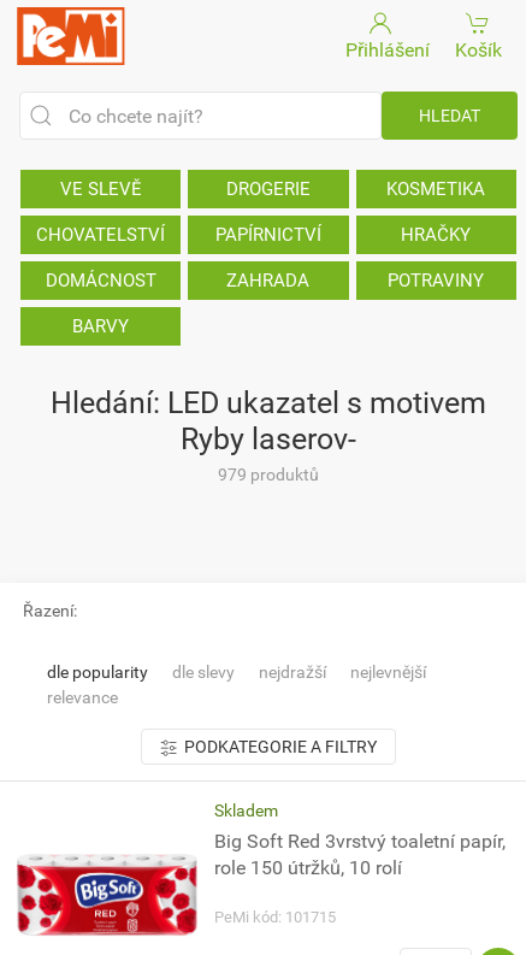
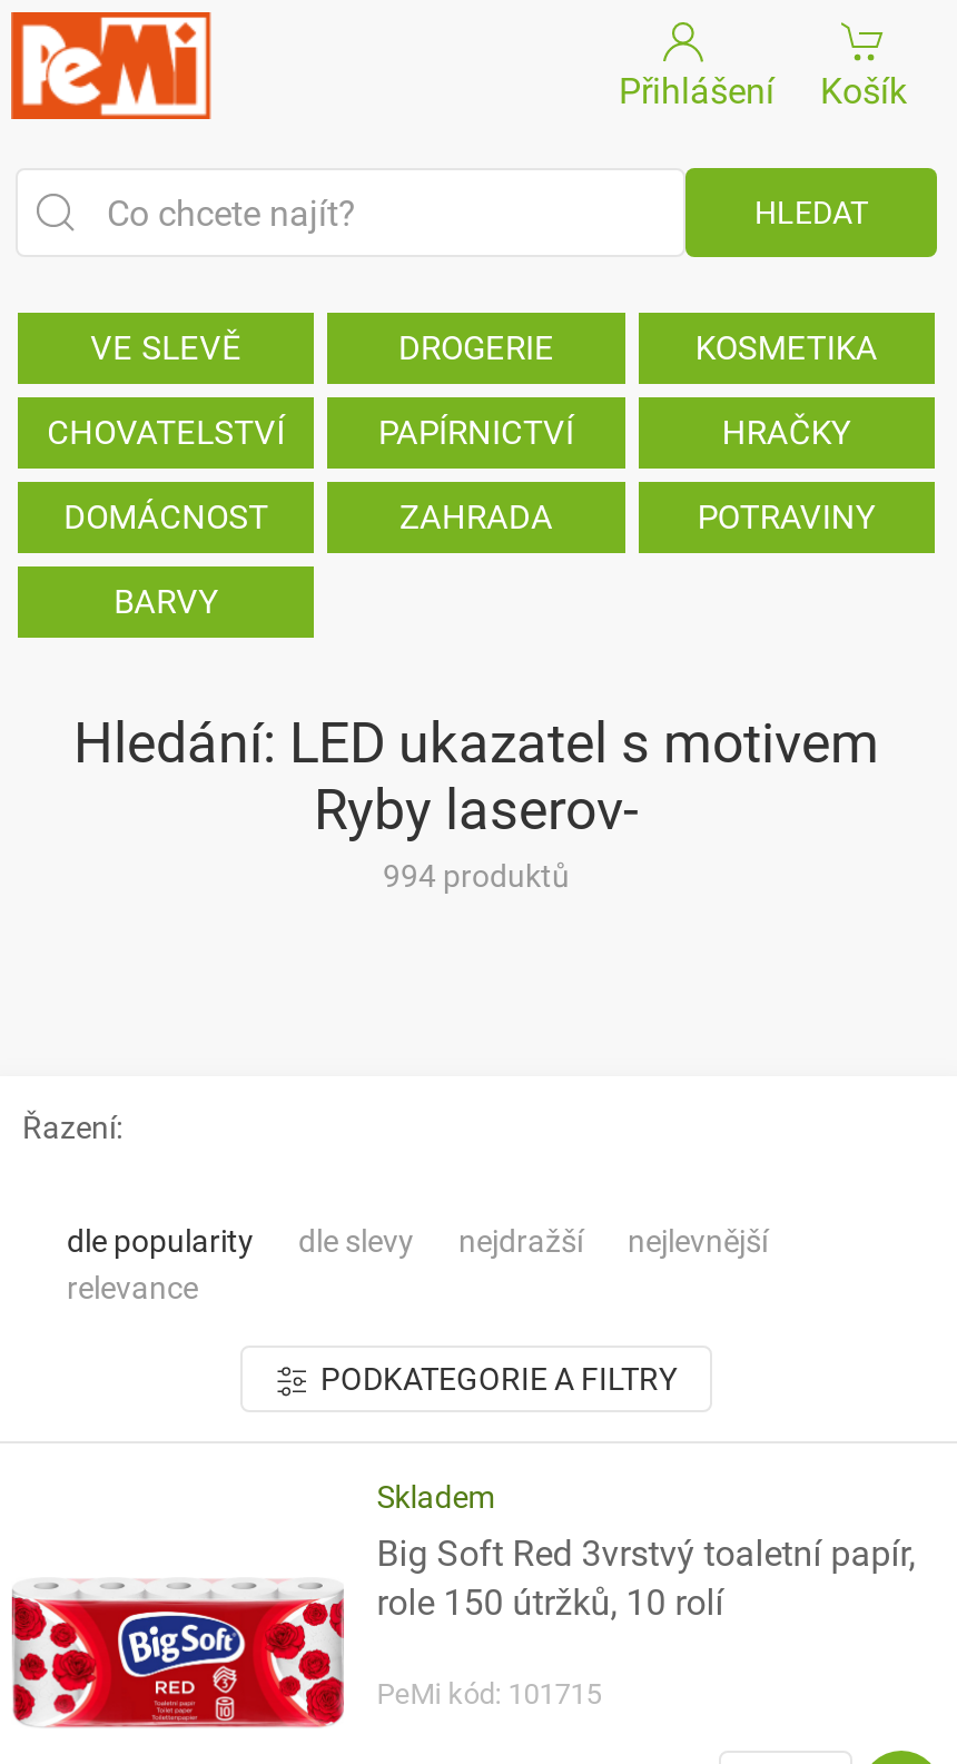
- 979 produktů
+ 994 produktů
